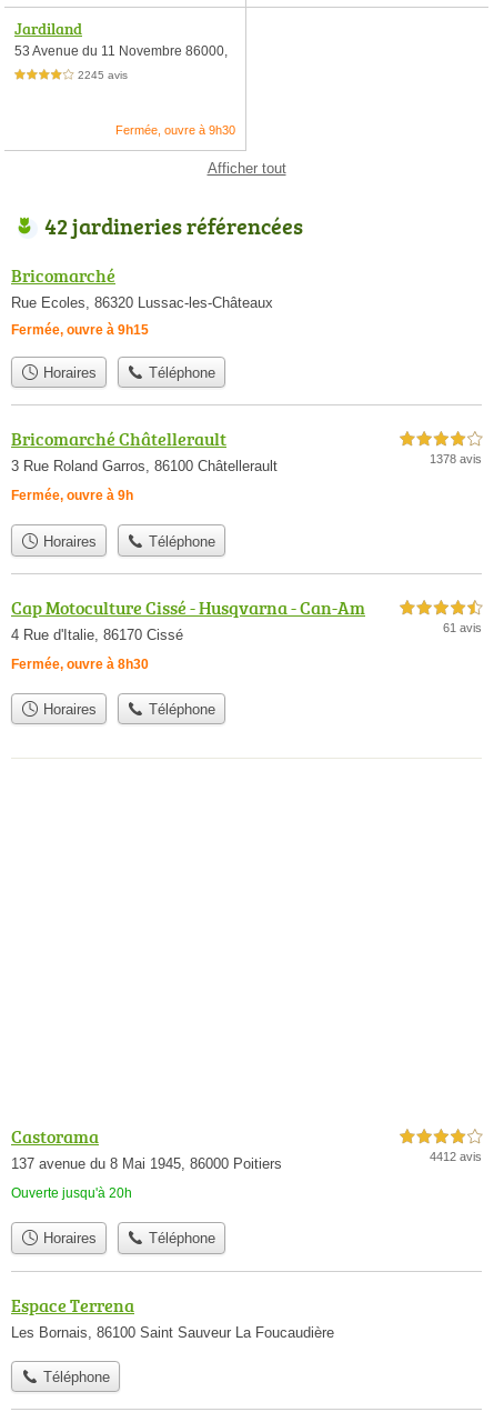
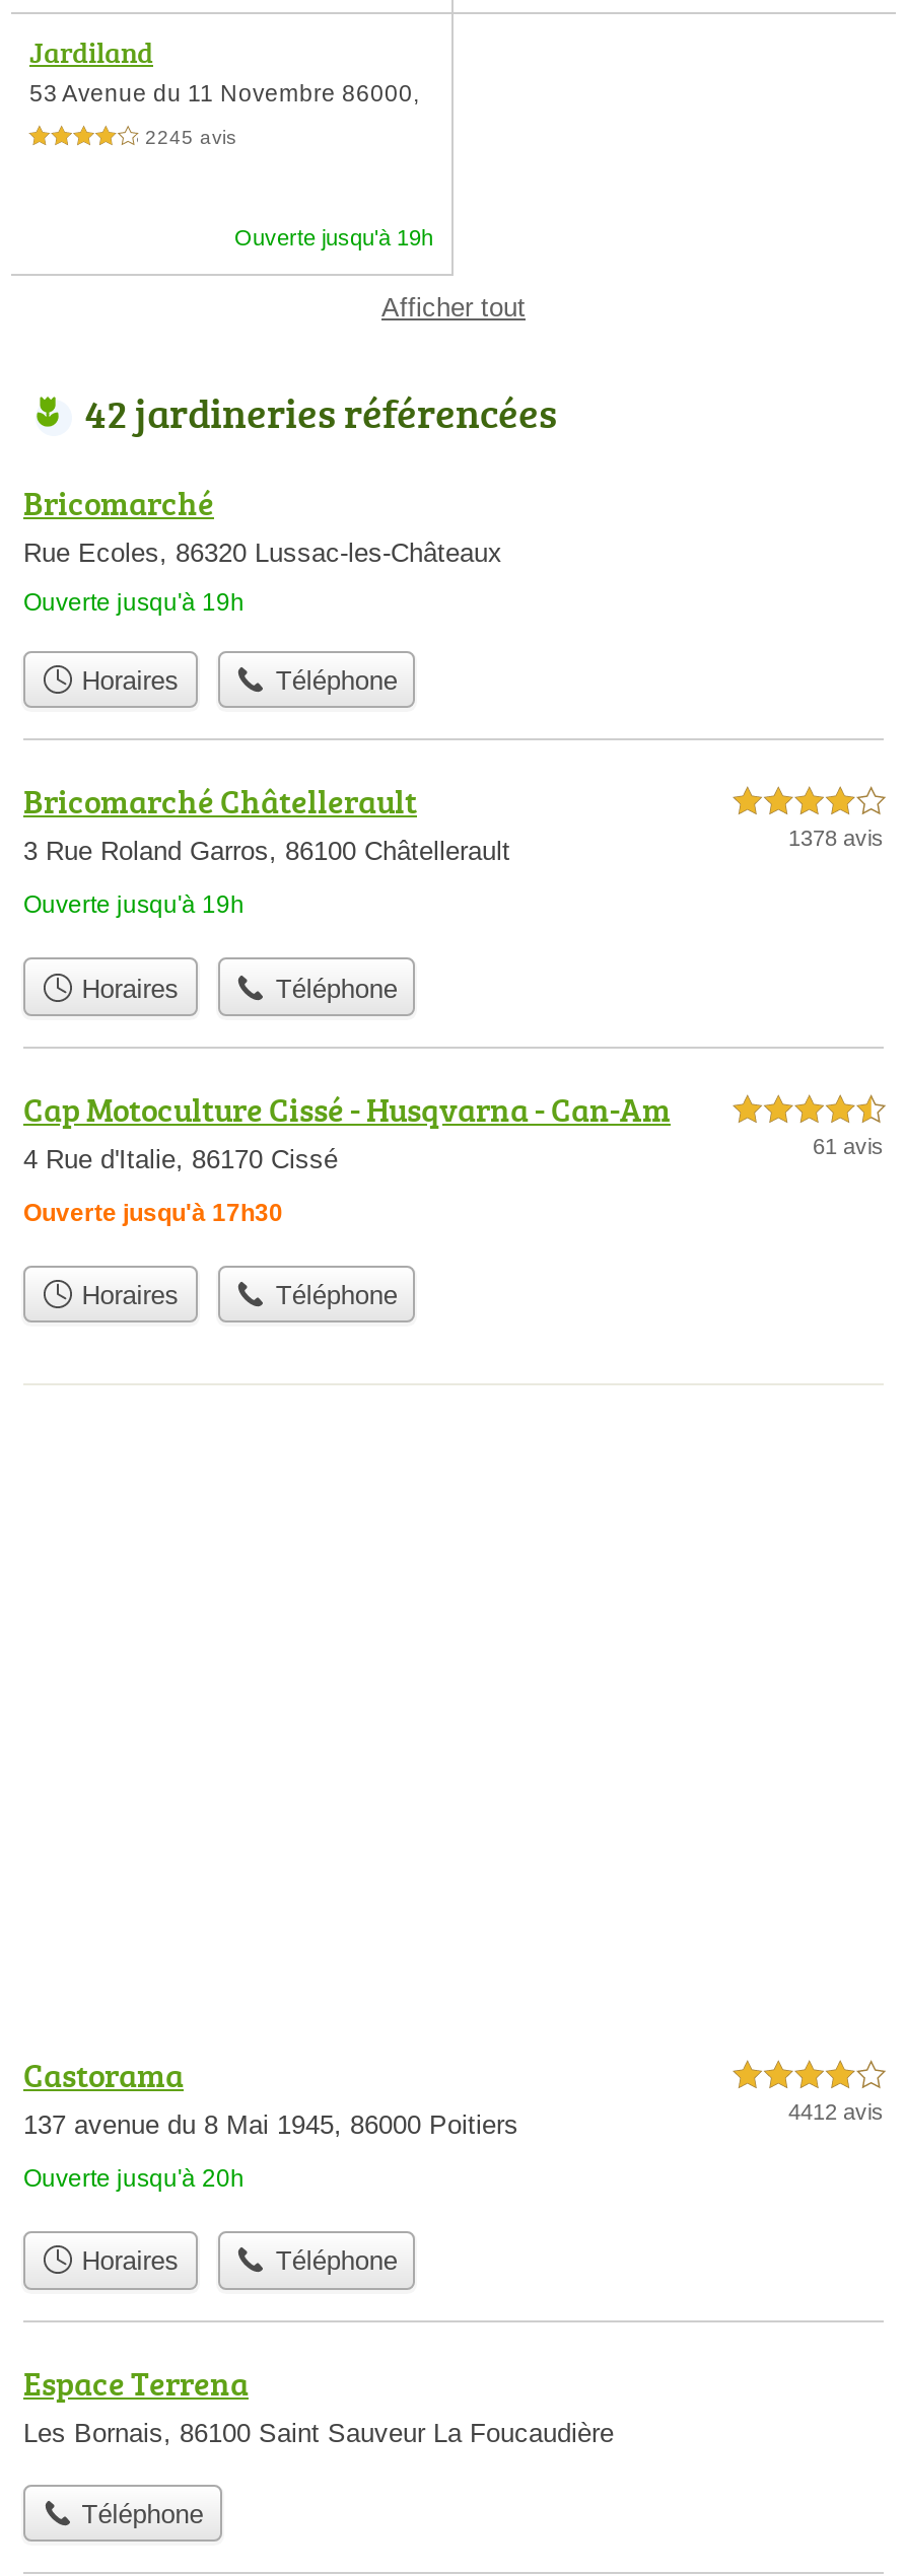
- Fermée, ouvre à 9h30
+ Ouverte jusqu'à 19h

- Fermée, ouvre à 9h15
+ Ouverte jusqu'à 19h

- Fermée, ouvre à 9h
+ Ouverte jusqu'à 19h

- Fermée, ouvre à 8h30
+ Ouverte jusqu'à 17h30
